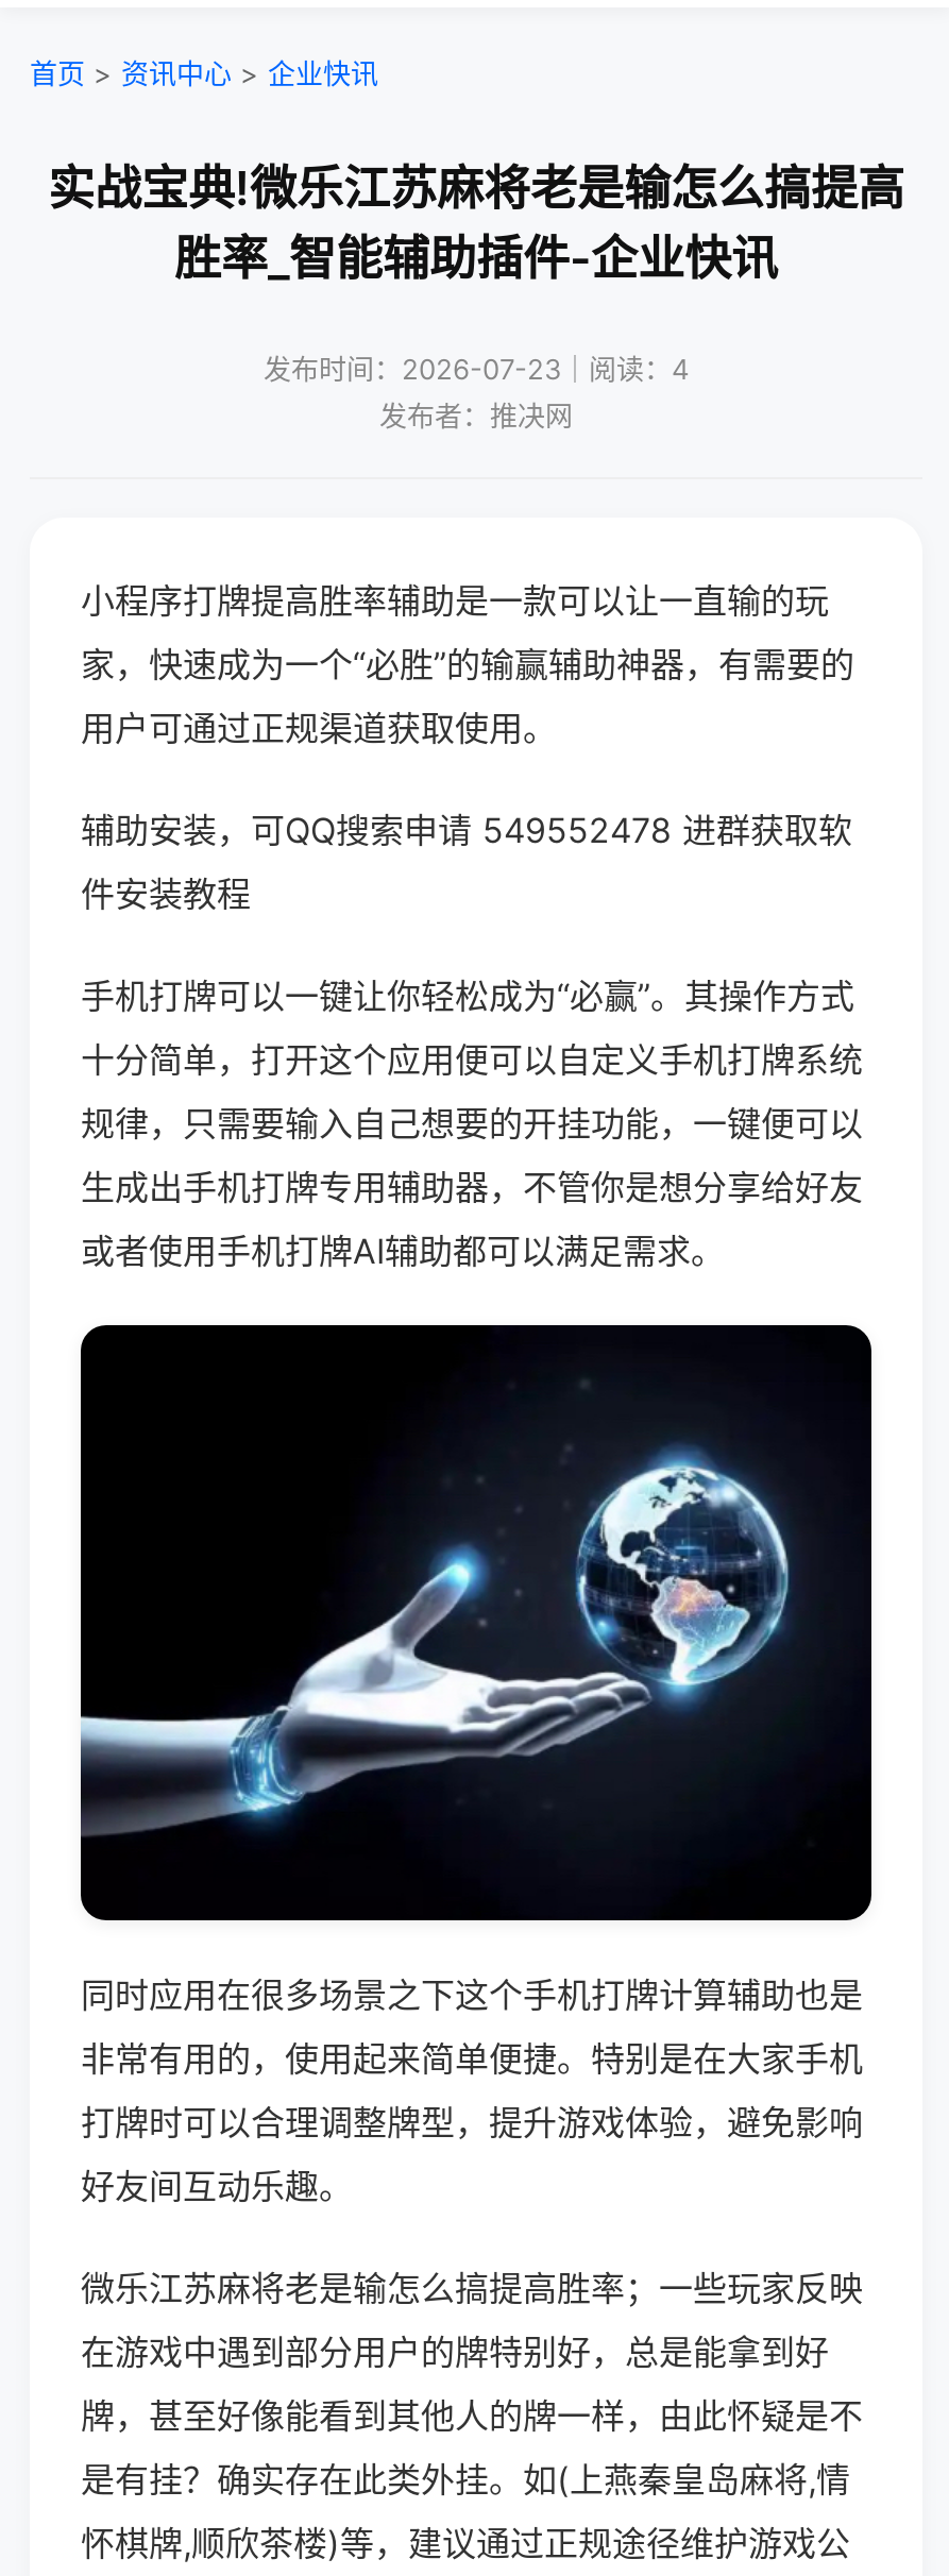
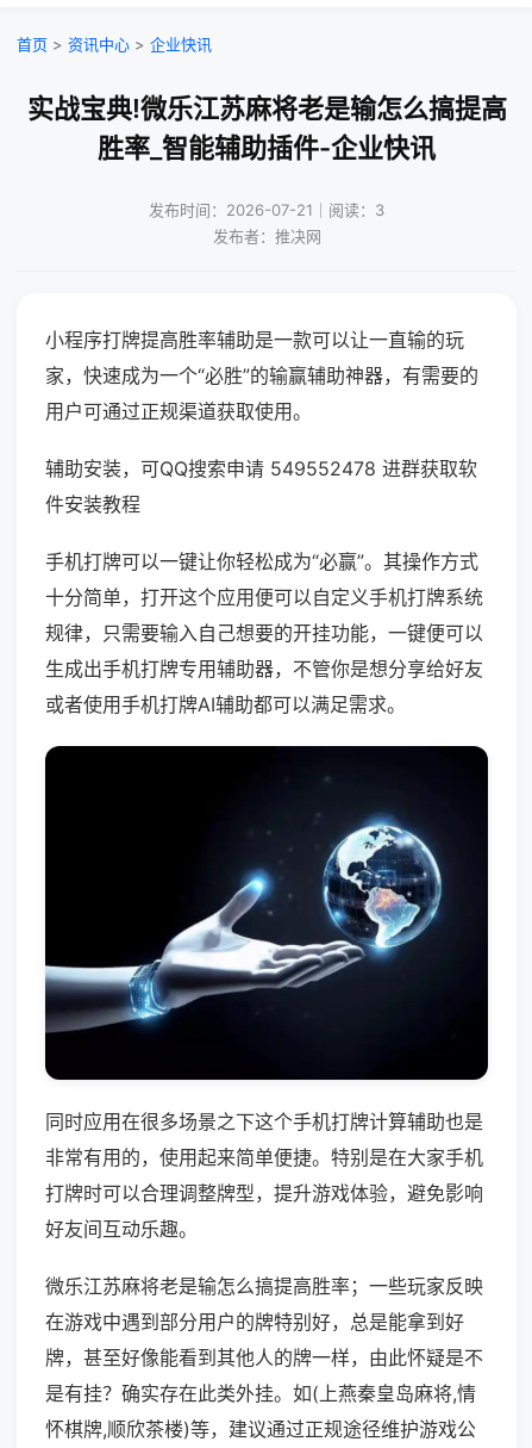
- 发布时间：2026-07-23｜阅读：4
+ 发布时间：2026-07-21｜阅读：3
